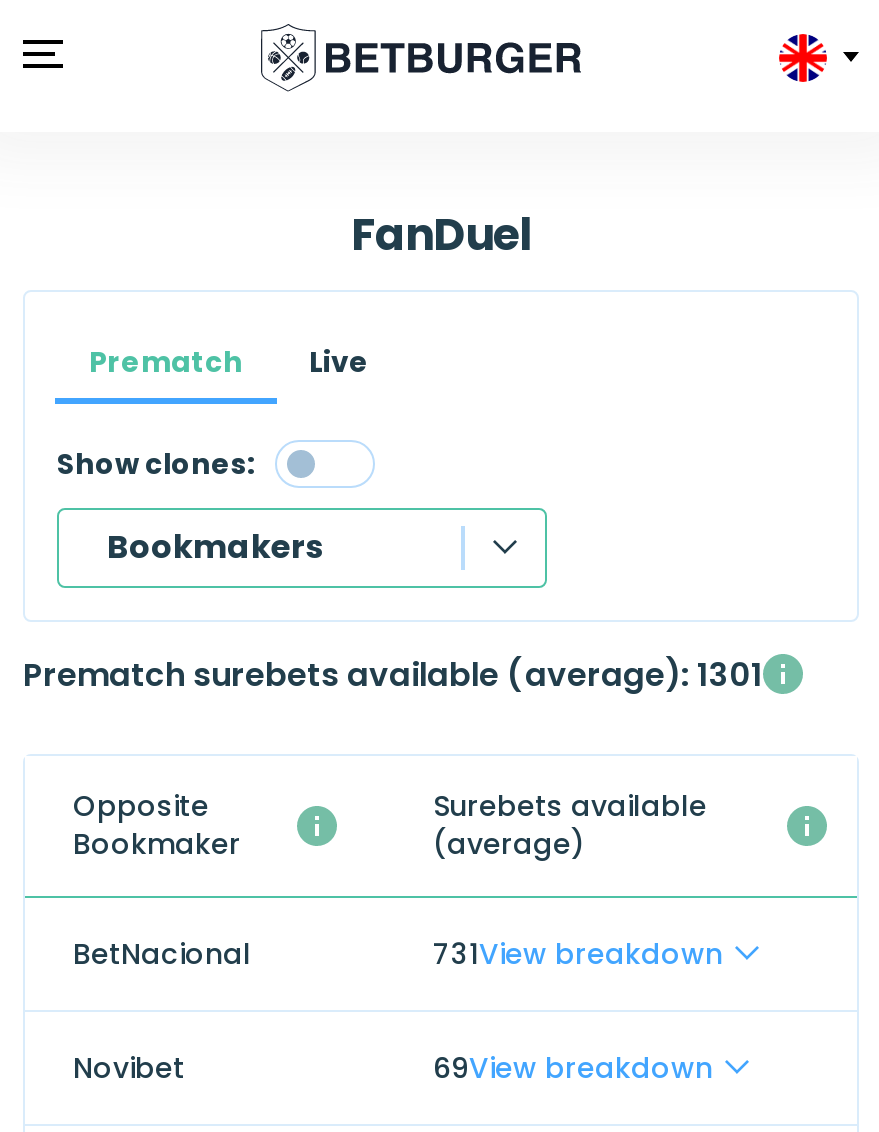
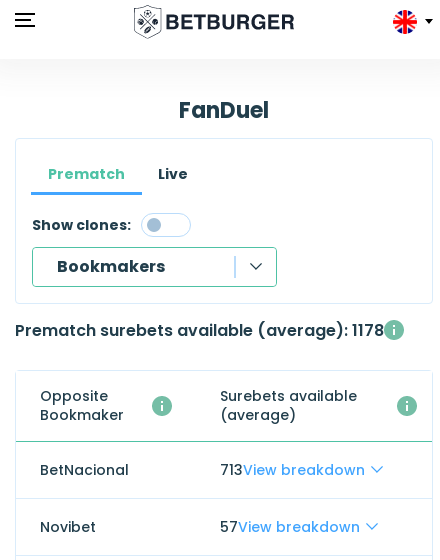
- Prematch surebets available (average): 1301
+ Prematch surebets available (average): 1178

- 731View breakdown
+ 713View breakdown

- 69View breakdown
+ 57View breakdown
